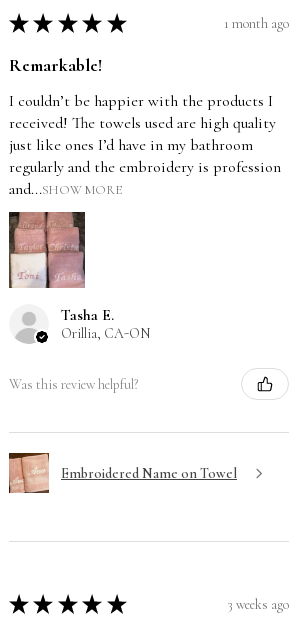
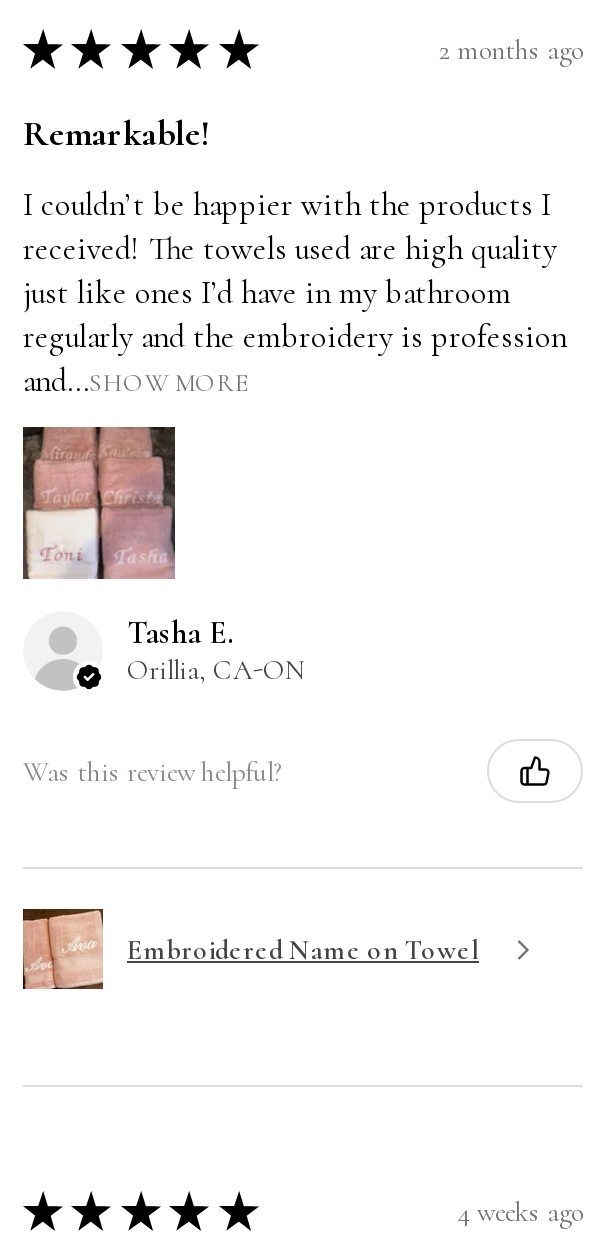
- 1 month ago
+ 2 months ago

- 3 weeks ago
+ 4 weeks ago
